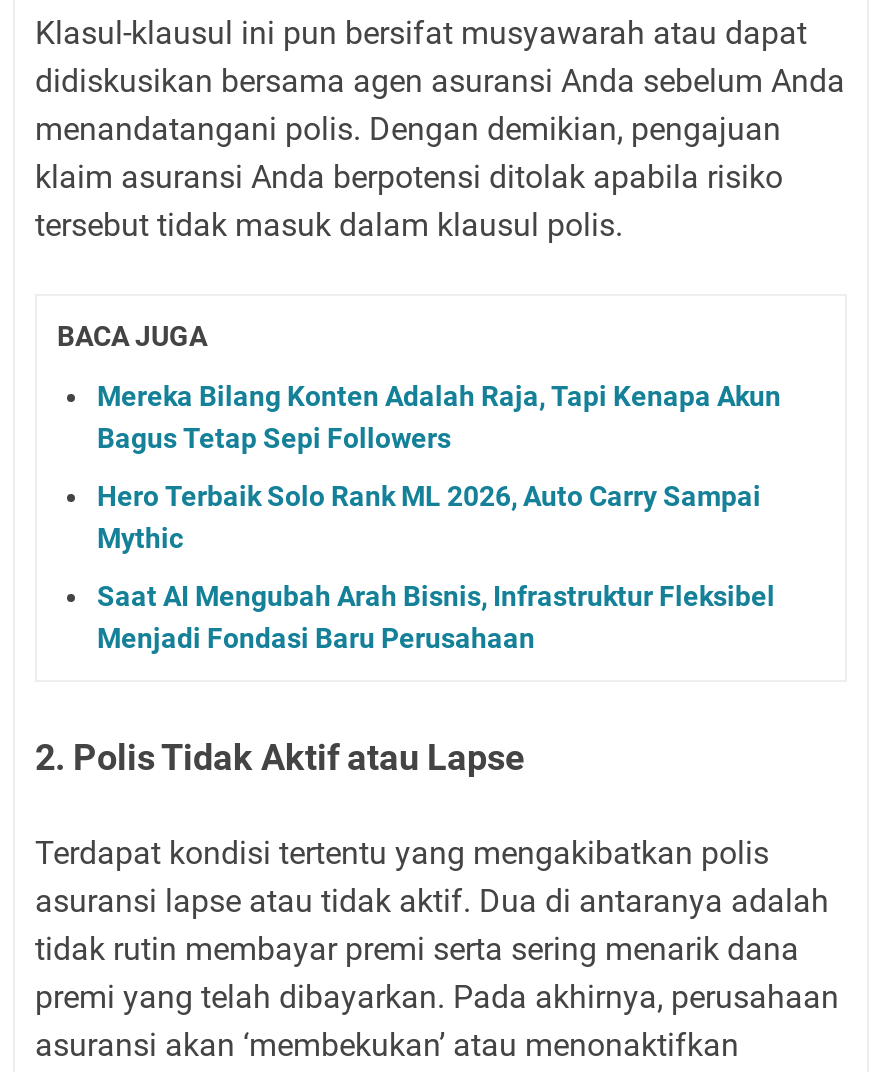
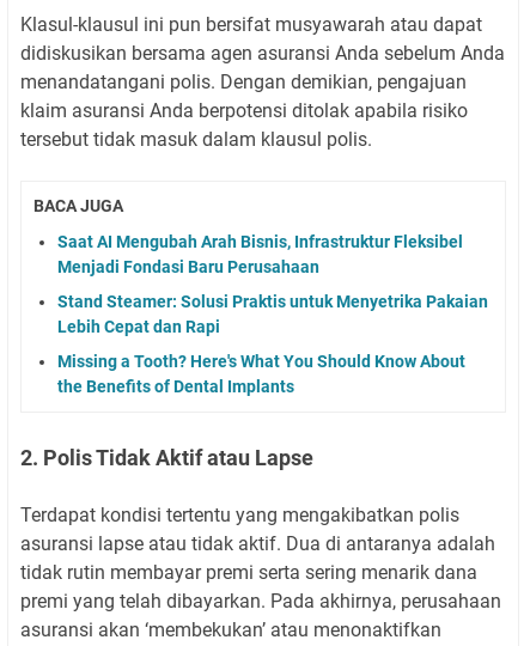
- Mereka Bilang Konten Adalah Raja, Tapi Kenapa Akun
- Bagus Tetap Sepi Followers
- Hero Terbaik Solo Rank ML 2026, Auto Carry Sampai
- Mythic

moved up: Saat AI Mengubah Arah Bisnis, Infrastruktur Fleksibel | Menjadi Fondasi Baru Perusahaan

+ Stand Steamer: Solusi Praktis untuk Menyetrika Pakaian
+ Lebih Cepat dan Rapi
+ Missing a Tooth? Here's What You Should Know About
+ the Benefits of Dental Implants
